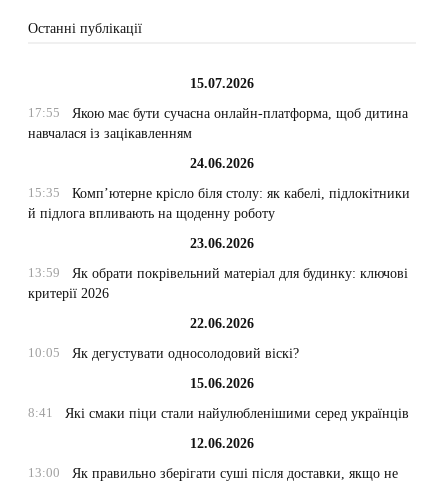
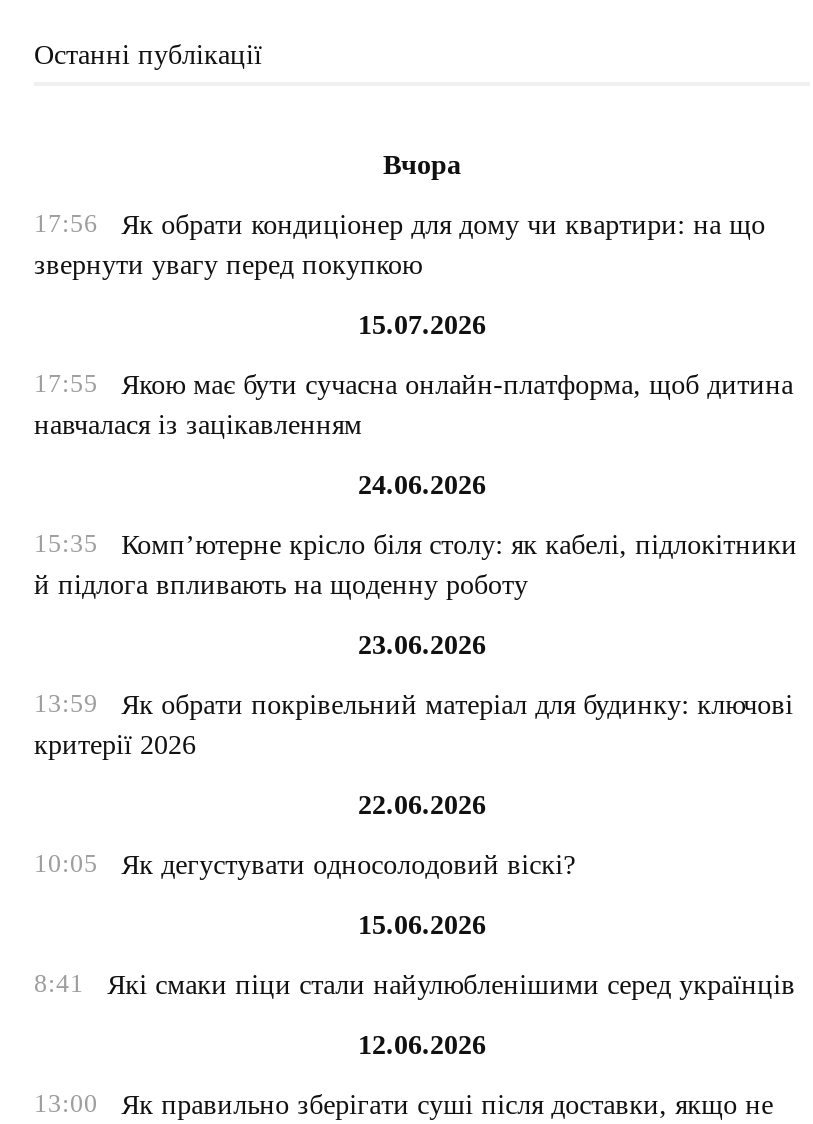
+ Вчора
+ 17:56
+ Як обрати кондиціонер для дому чи квартири: на що
+ звернути увагу перед покупкою
